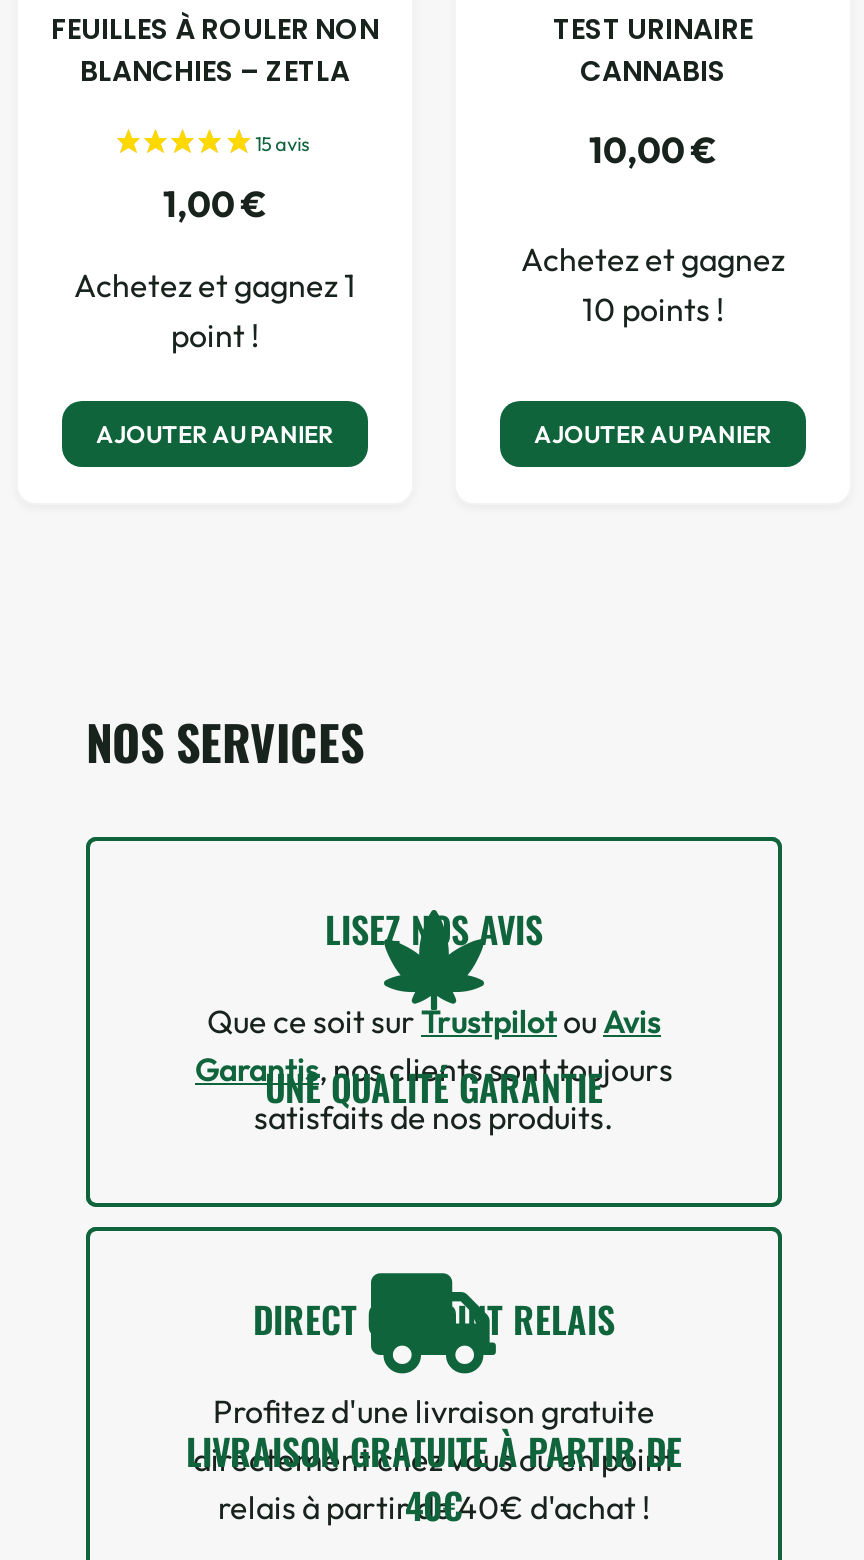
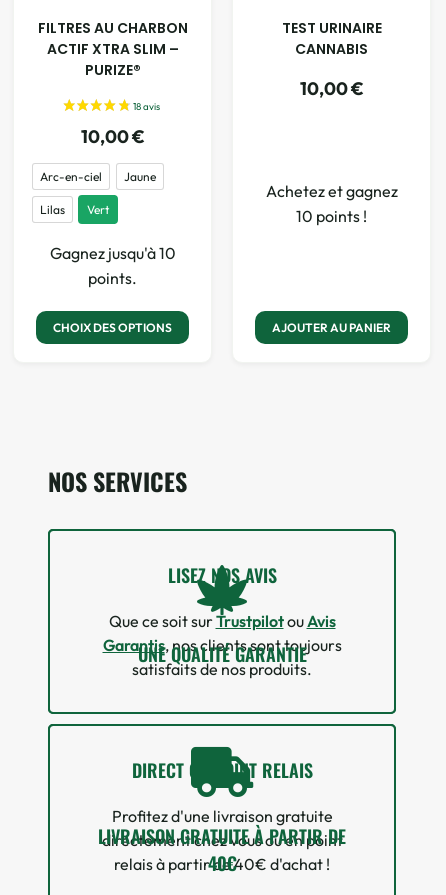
- FEUILLES À ROULER NON
- BLANCHIES – ZETLA
+ FILTRES AU CHARBON
+ ACTIF XTRA SLIM –
+ PURIZE®

- 1,00€
- Achetez et gagnez 1
- point !
- AJOUTER AU PANIER
+ 10,00€
+ Arc-en-ciel
+ Jaune
+ Lilas
+ Vert
+ Gagnez jusqu'à 10
+ points.
+ CHOIX DES OPTIONS
